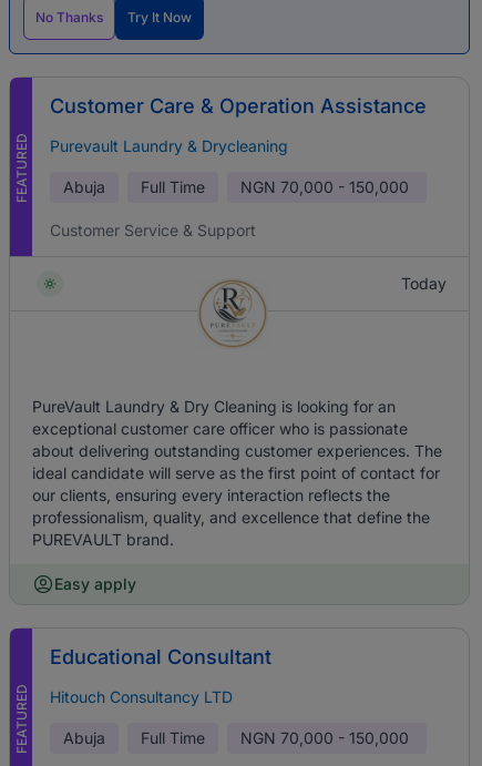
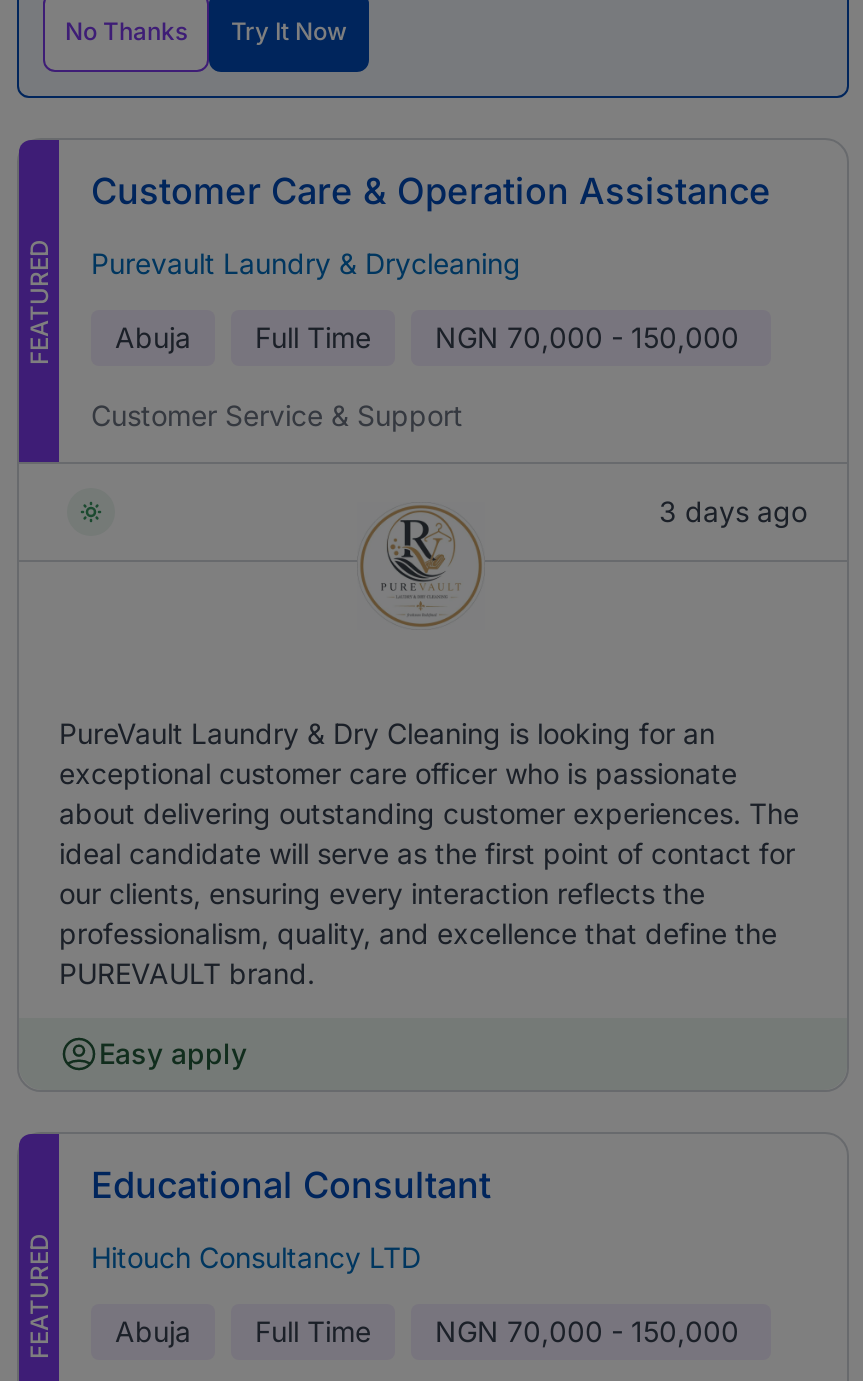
- Today
+ 3 days ago
